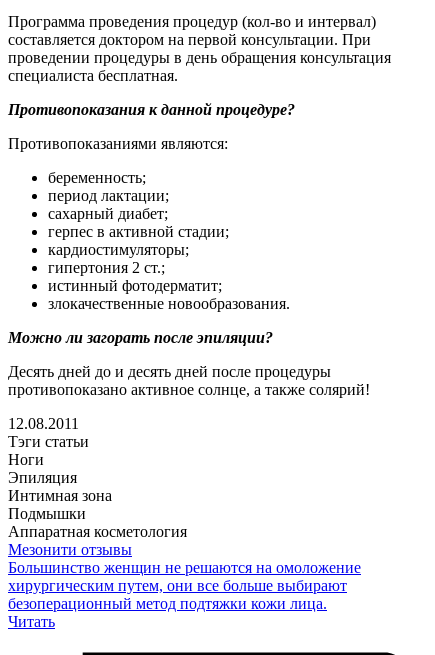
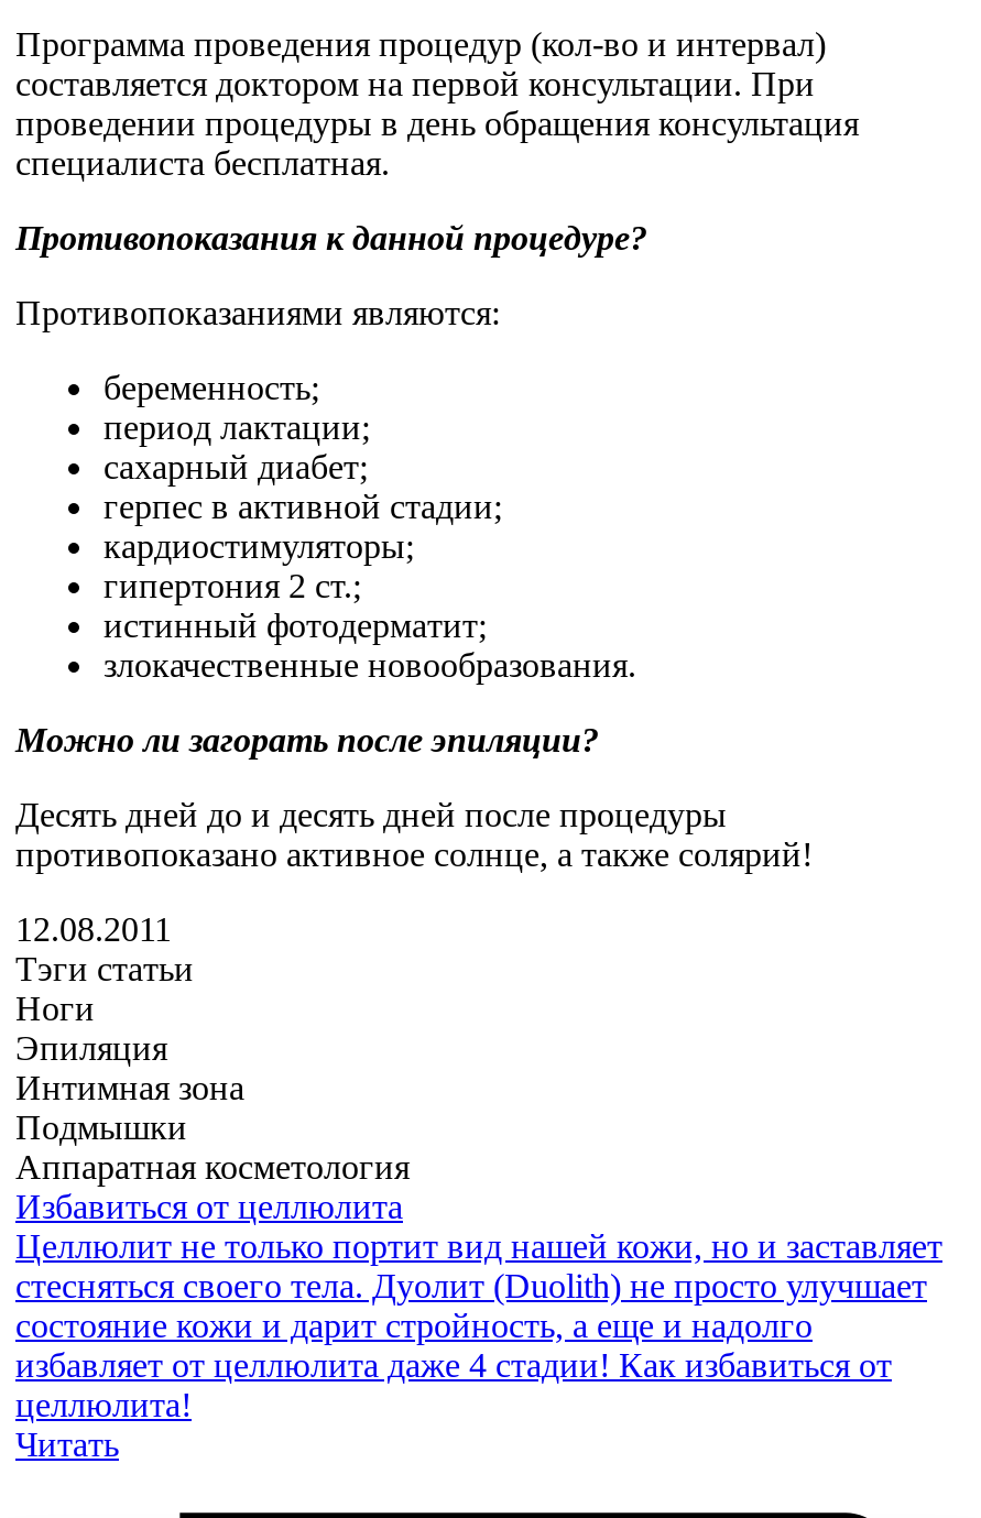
- Мезонити отзывы
- Большинство женщин не решаются на омоложение
- хирургическим путем, они все больше выбирают
- безоперационный метод подтяжки кожи лица.
+ Избавиться от целлюлита
+ Целлюлит не только портит вид нашей кожи, но и заставляет
+ стесняться своего тела. Дуолит (Duolith) не просто улучшает
+ состояние кожи и дарит стройность, а еще и надолго
+ избавляет от целлюлита даже 4 стадии! Как избавиться от
+ целлюлита!
